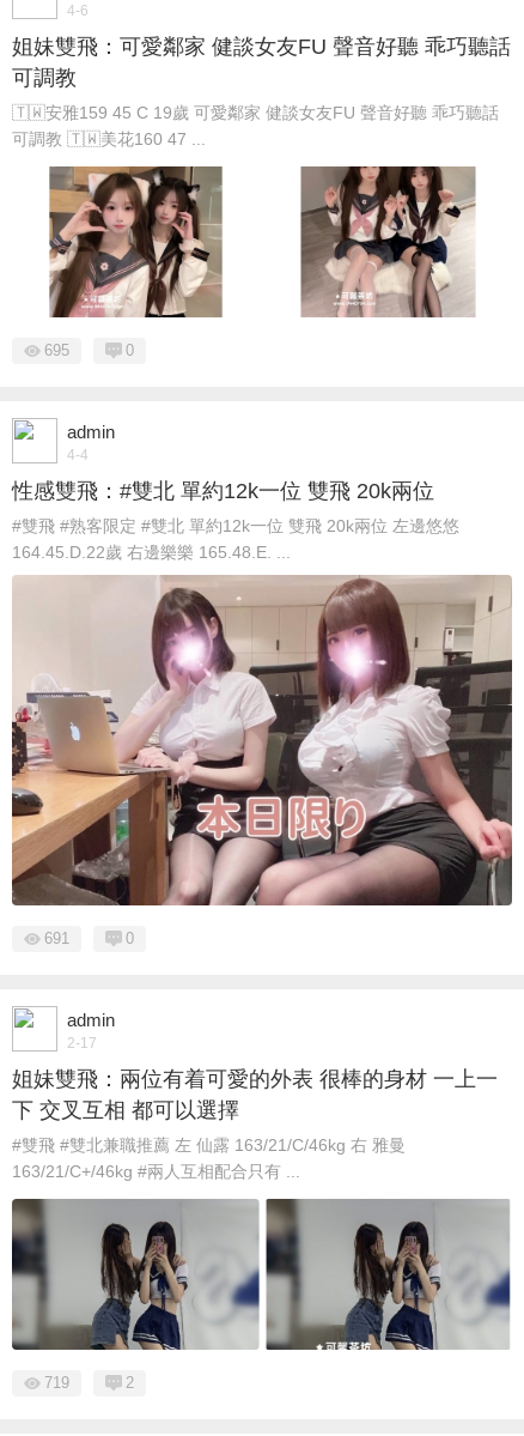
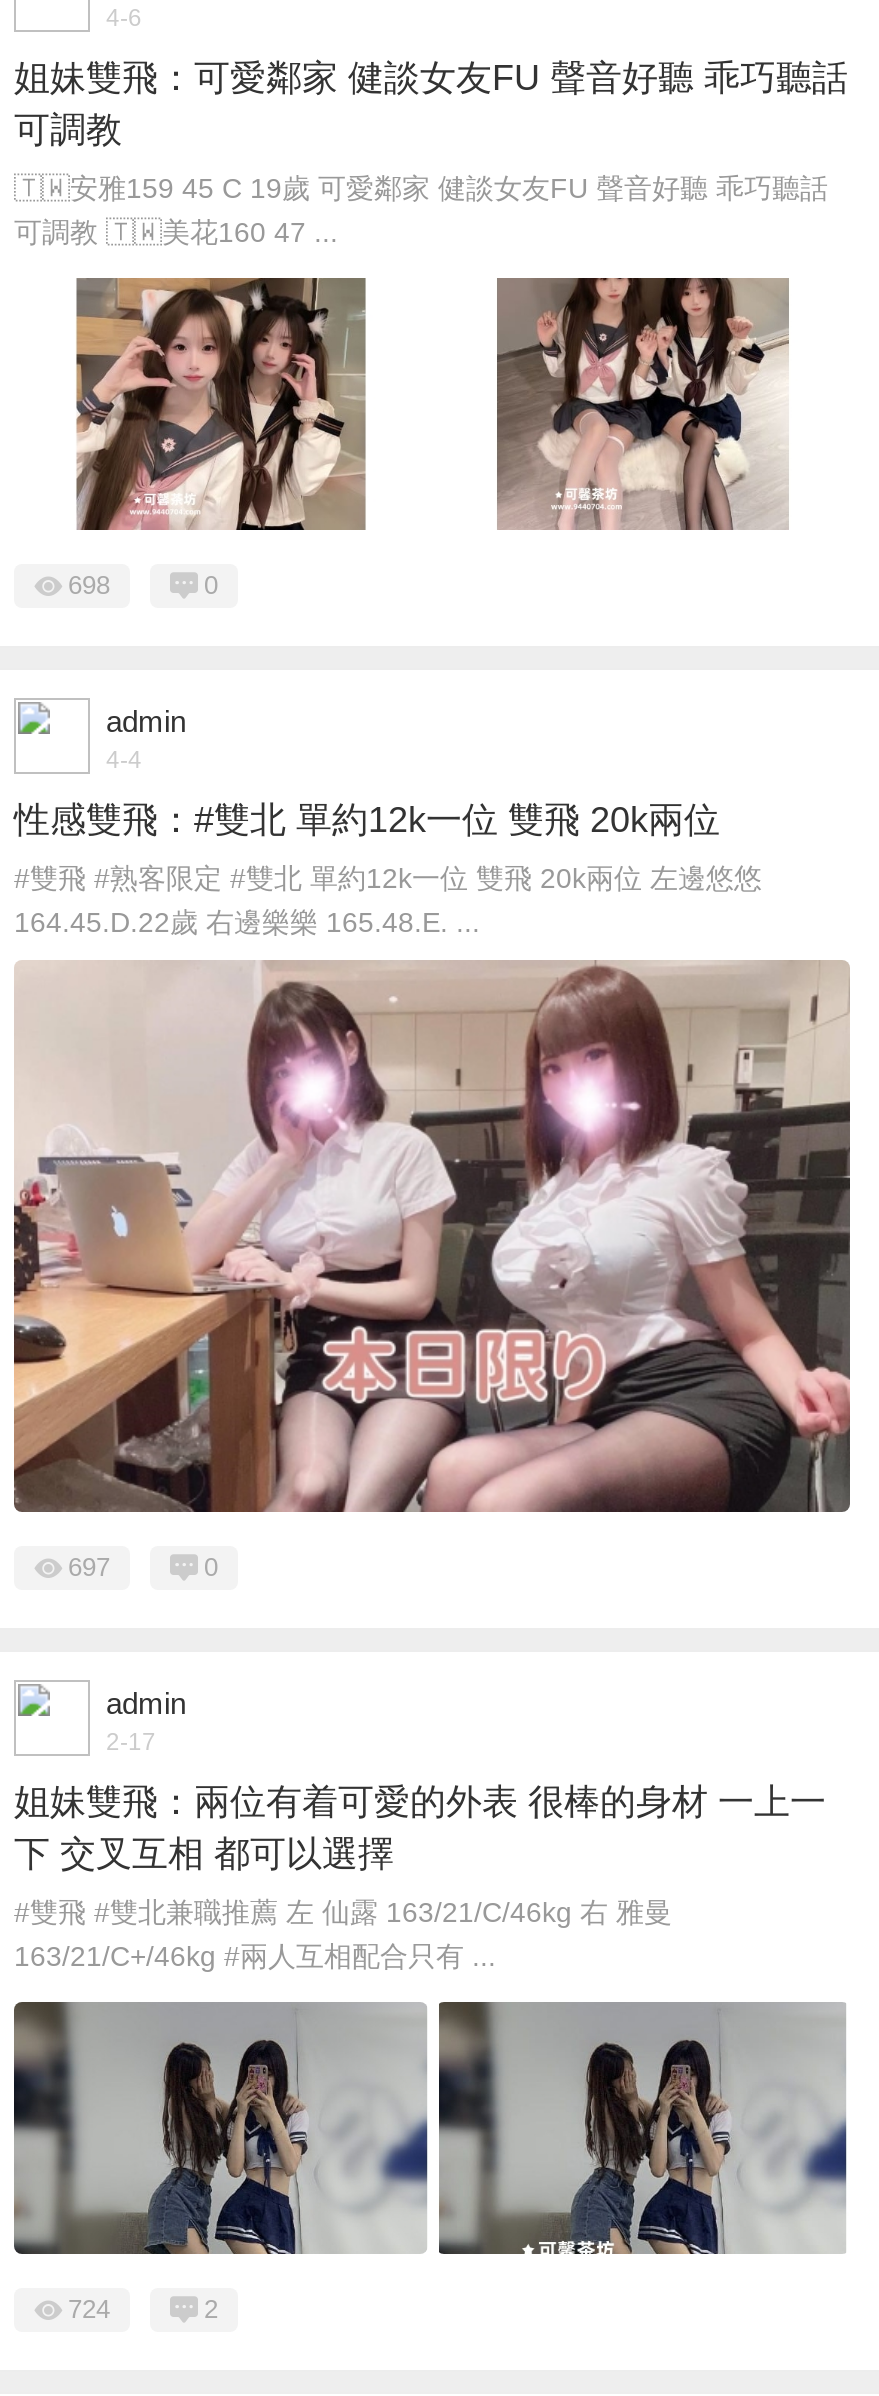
- 695
+ 698

- 691
+ 697

- 719
+ 724
